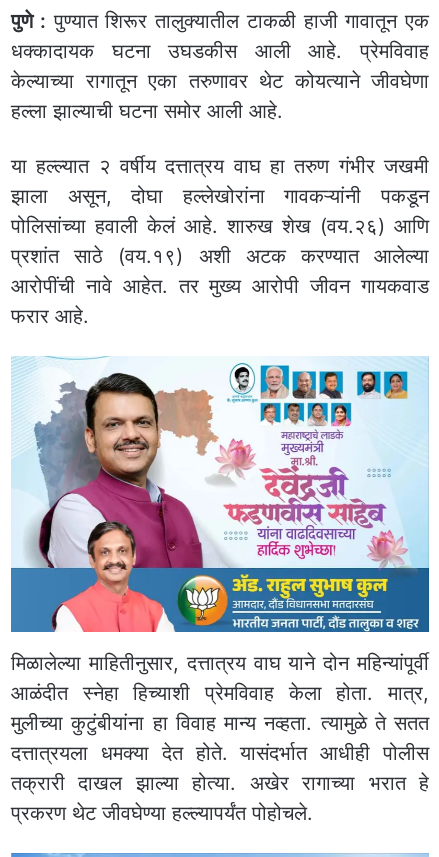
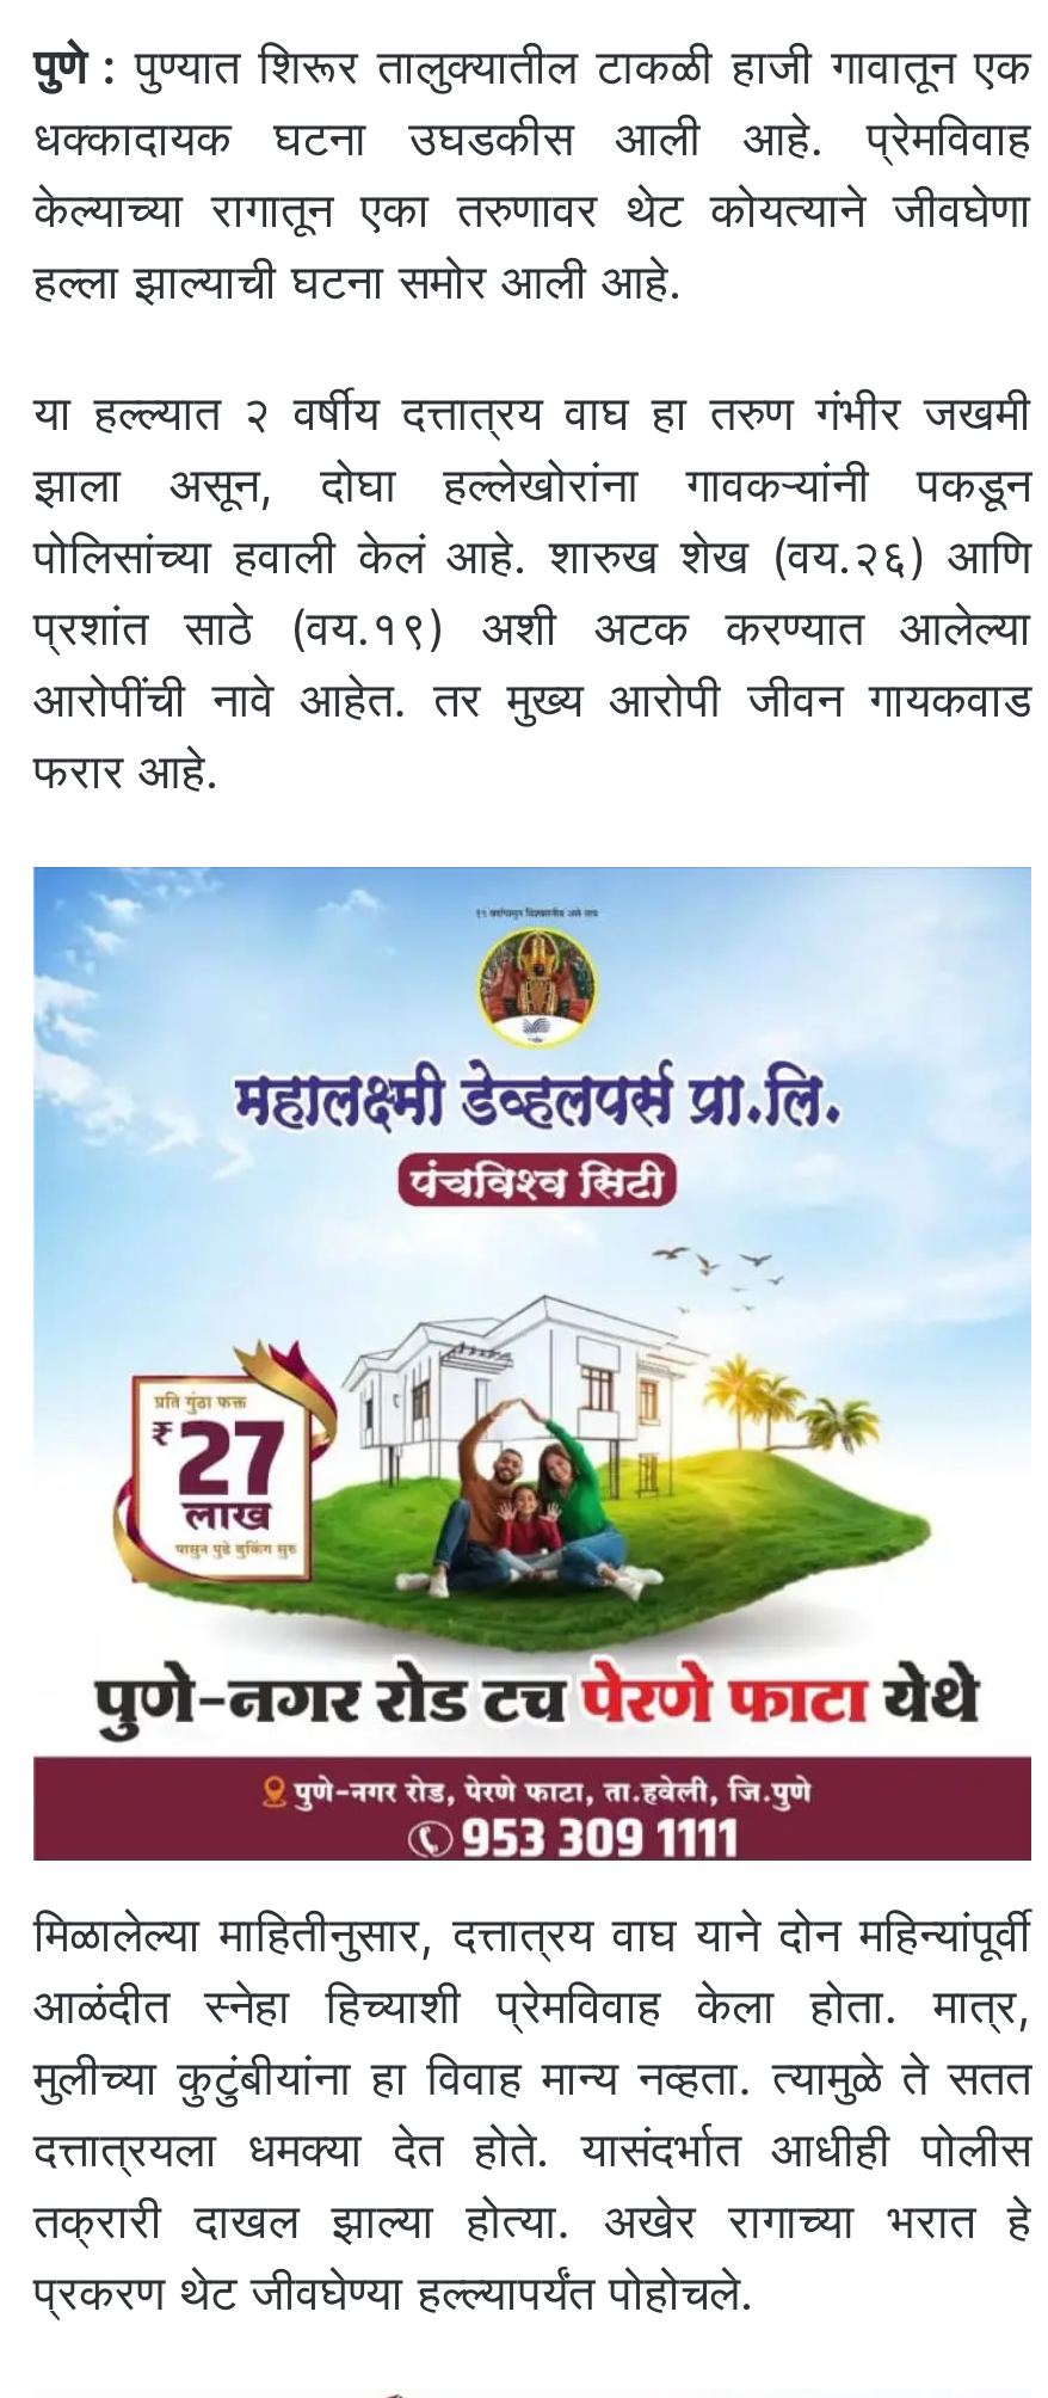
- [image]
+ [image]
